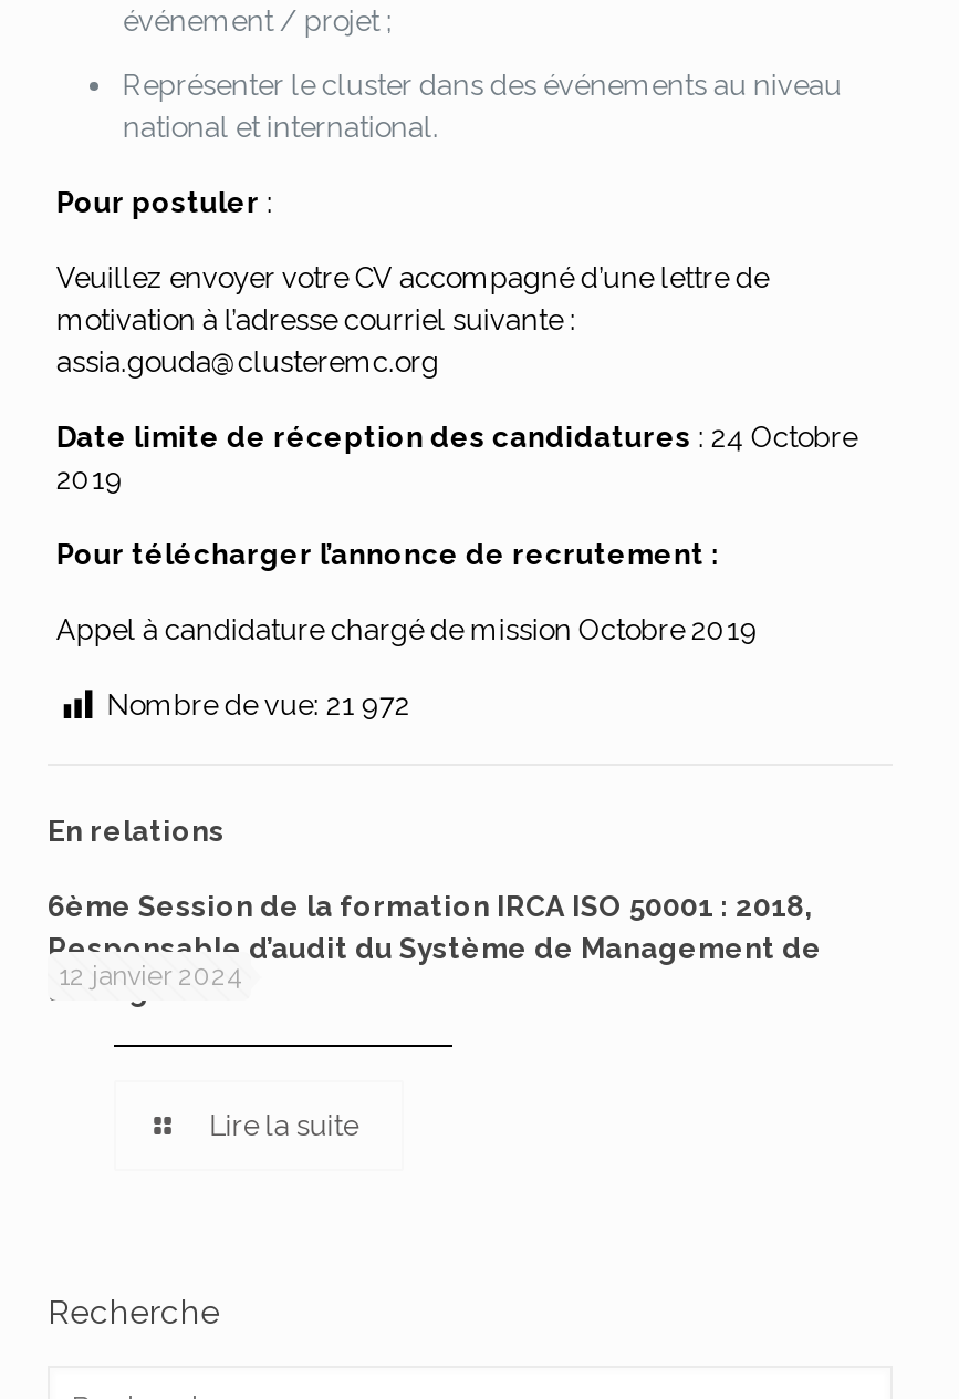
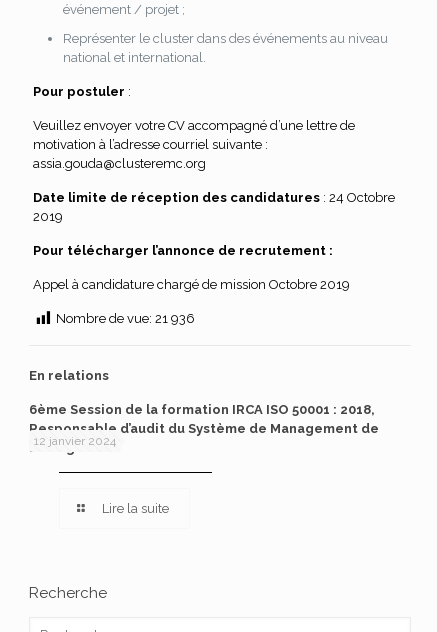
- Nombre de vue: 21 972
+ Nombre de vue: 21 936
